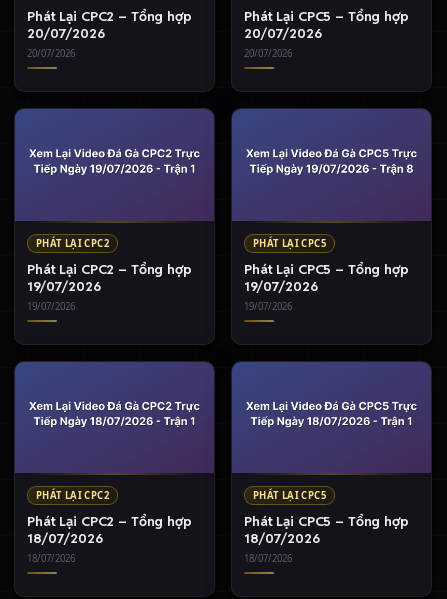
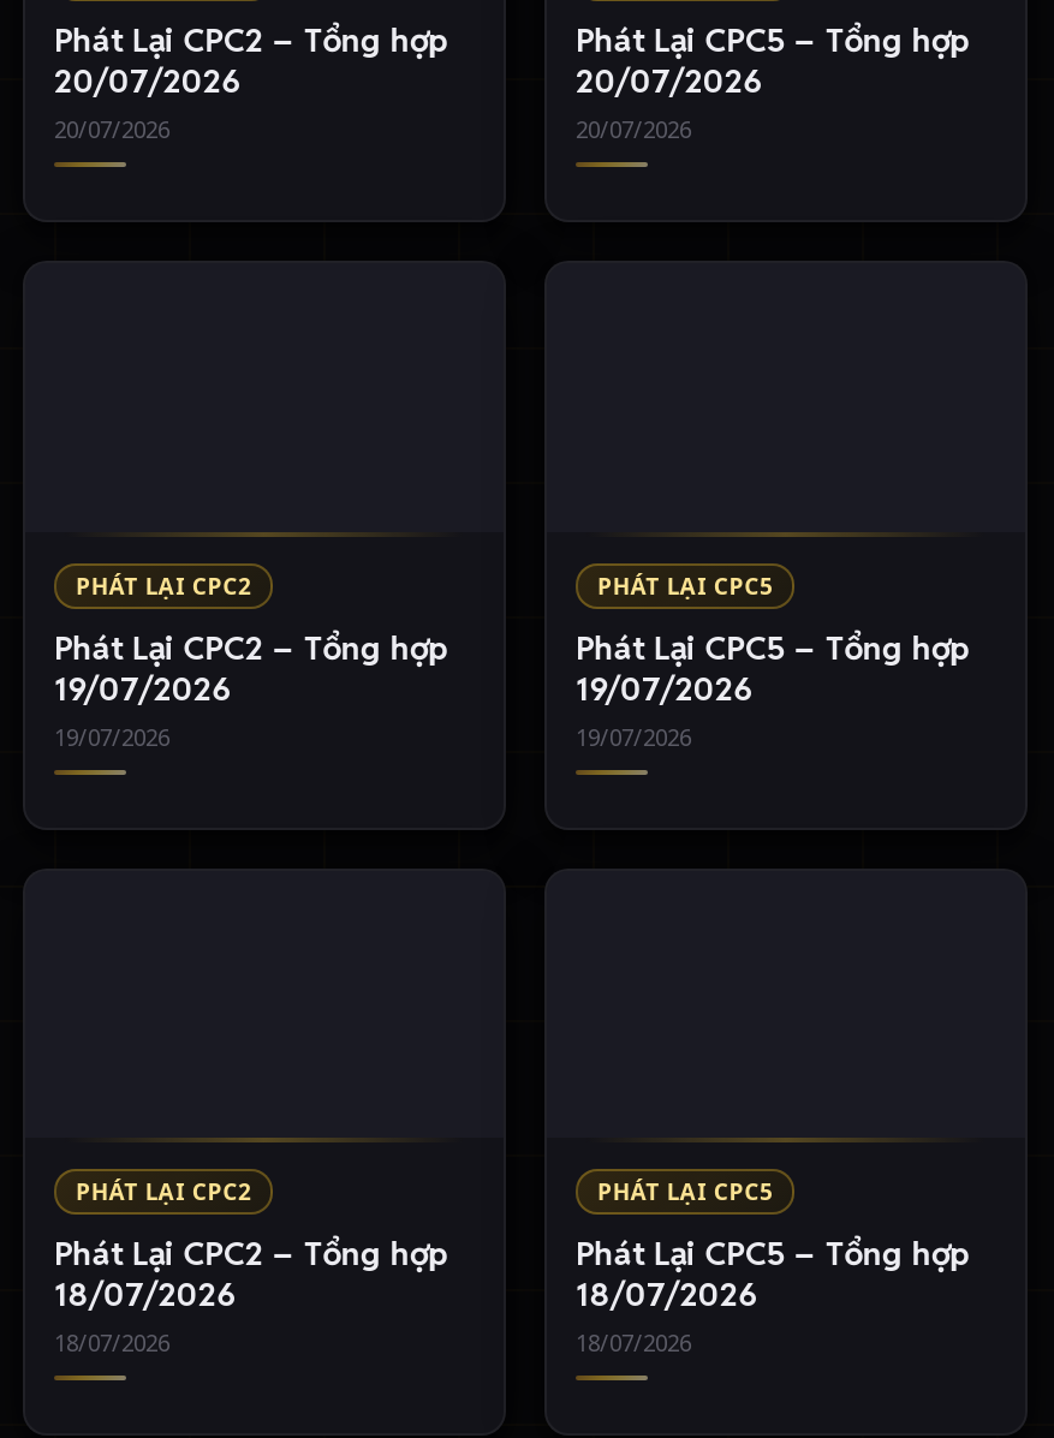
- [image]

- [image]

- [image]

- [image]
